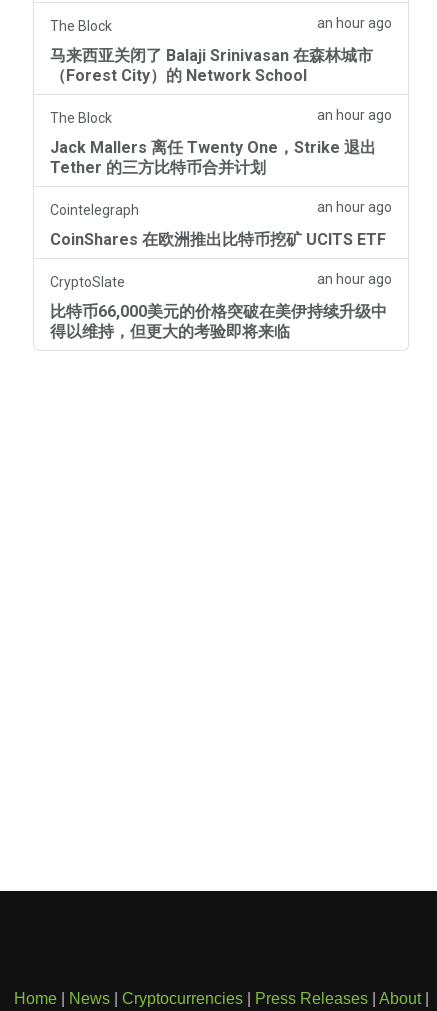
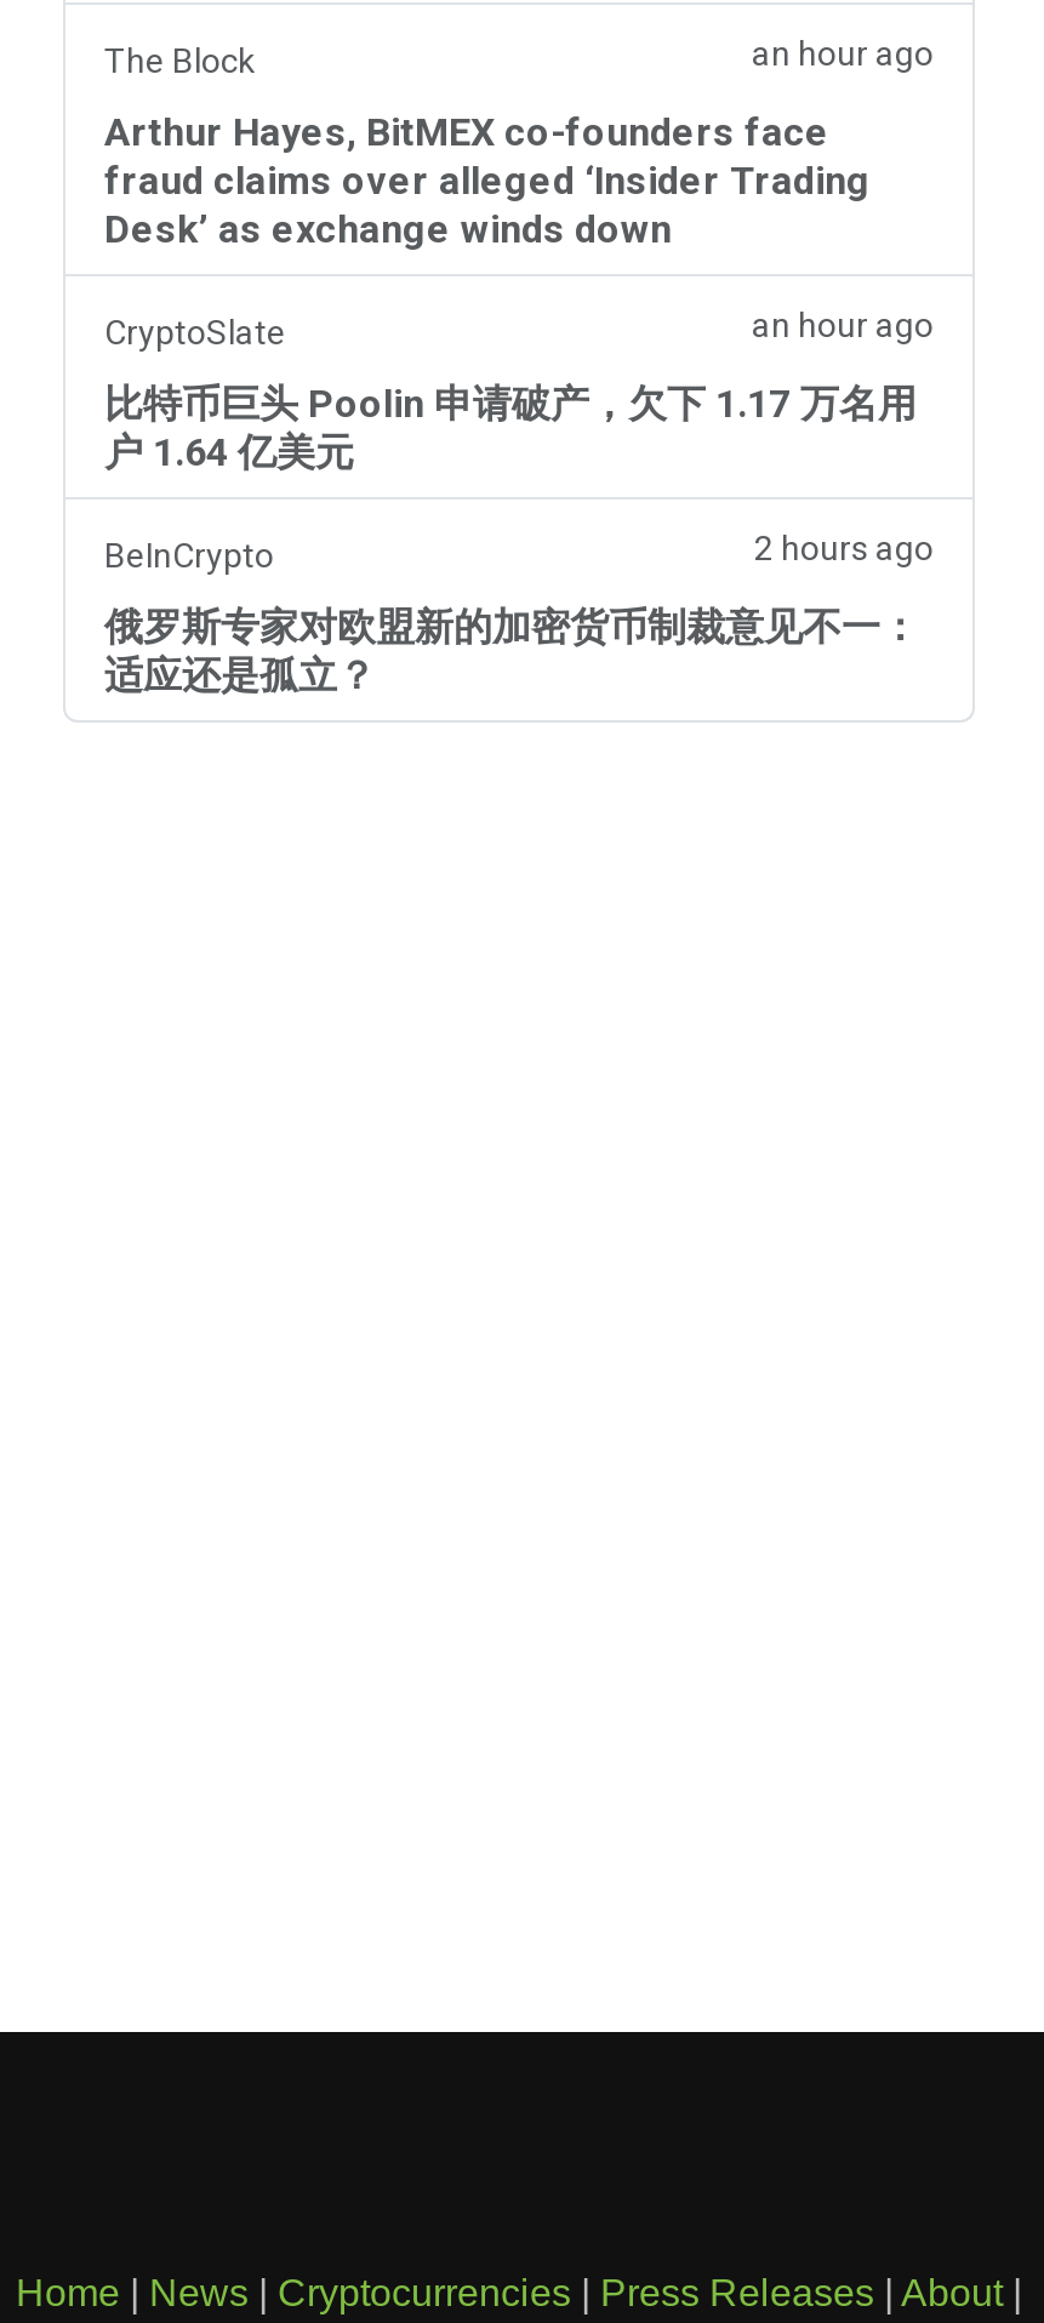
- 马来西亚关闭了 Balaji Srinivasan 在森林城市
- （Forest City）的 Network School
- The Block
- an hour ago
- Jack Mallers 离任 Twenty One，Strike 退出
- Tether 的三方比特币合并计划
- Cointelegraph
- an hour ago
- CoinShares 在欧洲推出比特币挖矿 UCITS ETF
+ Arthur Hayes, BitMEX co-founders face
+ fraud claims over alleged ‘Insider Trading
+ Desk’ as exchange winds down

moved up: CryptoSlate | an hour ago

- 比特币66,000美元的价格突破在美伊持续升级中
- 得以维持，但更大的考验即将来临
+ 比特币巨头 Poolin 申请破产，欠下 1.17 万名用
+ 户 1.64 亿美元
+ BeInCrypto
+ 2 hours ago
+ 俄罗斯专家对欧盟新的加密货币制裁意见不一：
+ 适应还是孤立？
